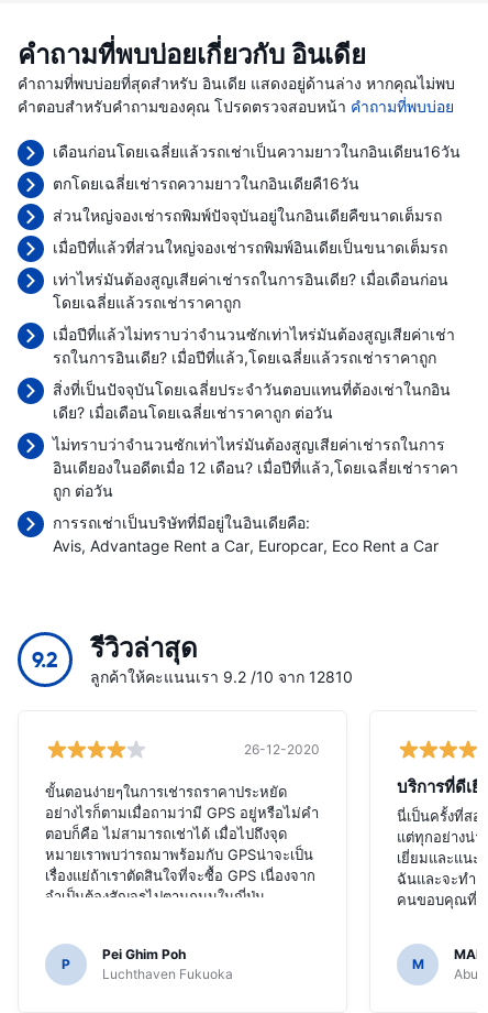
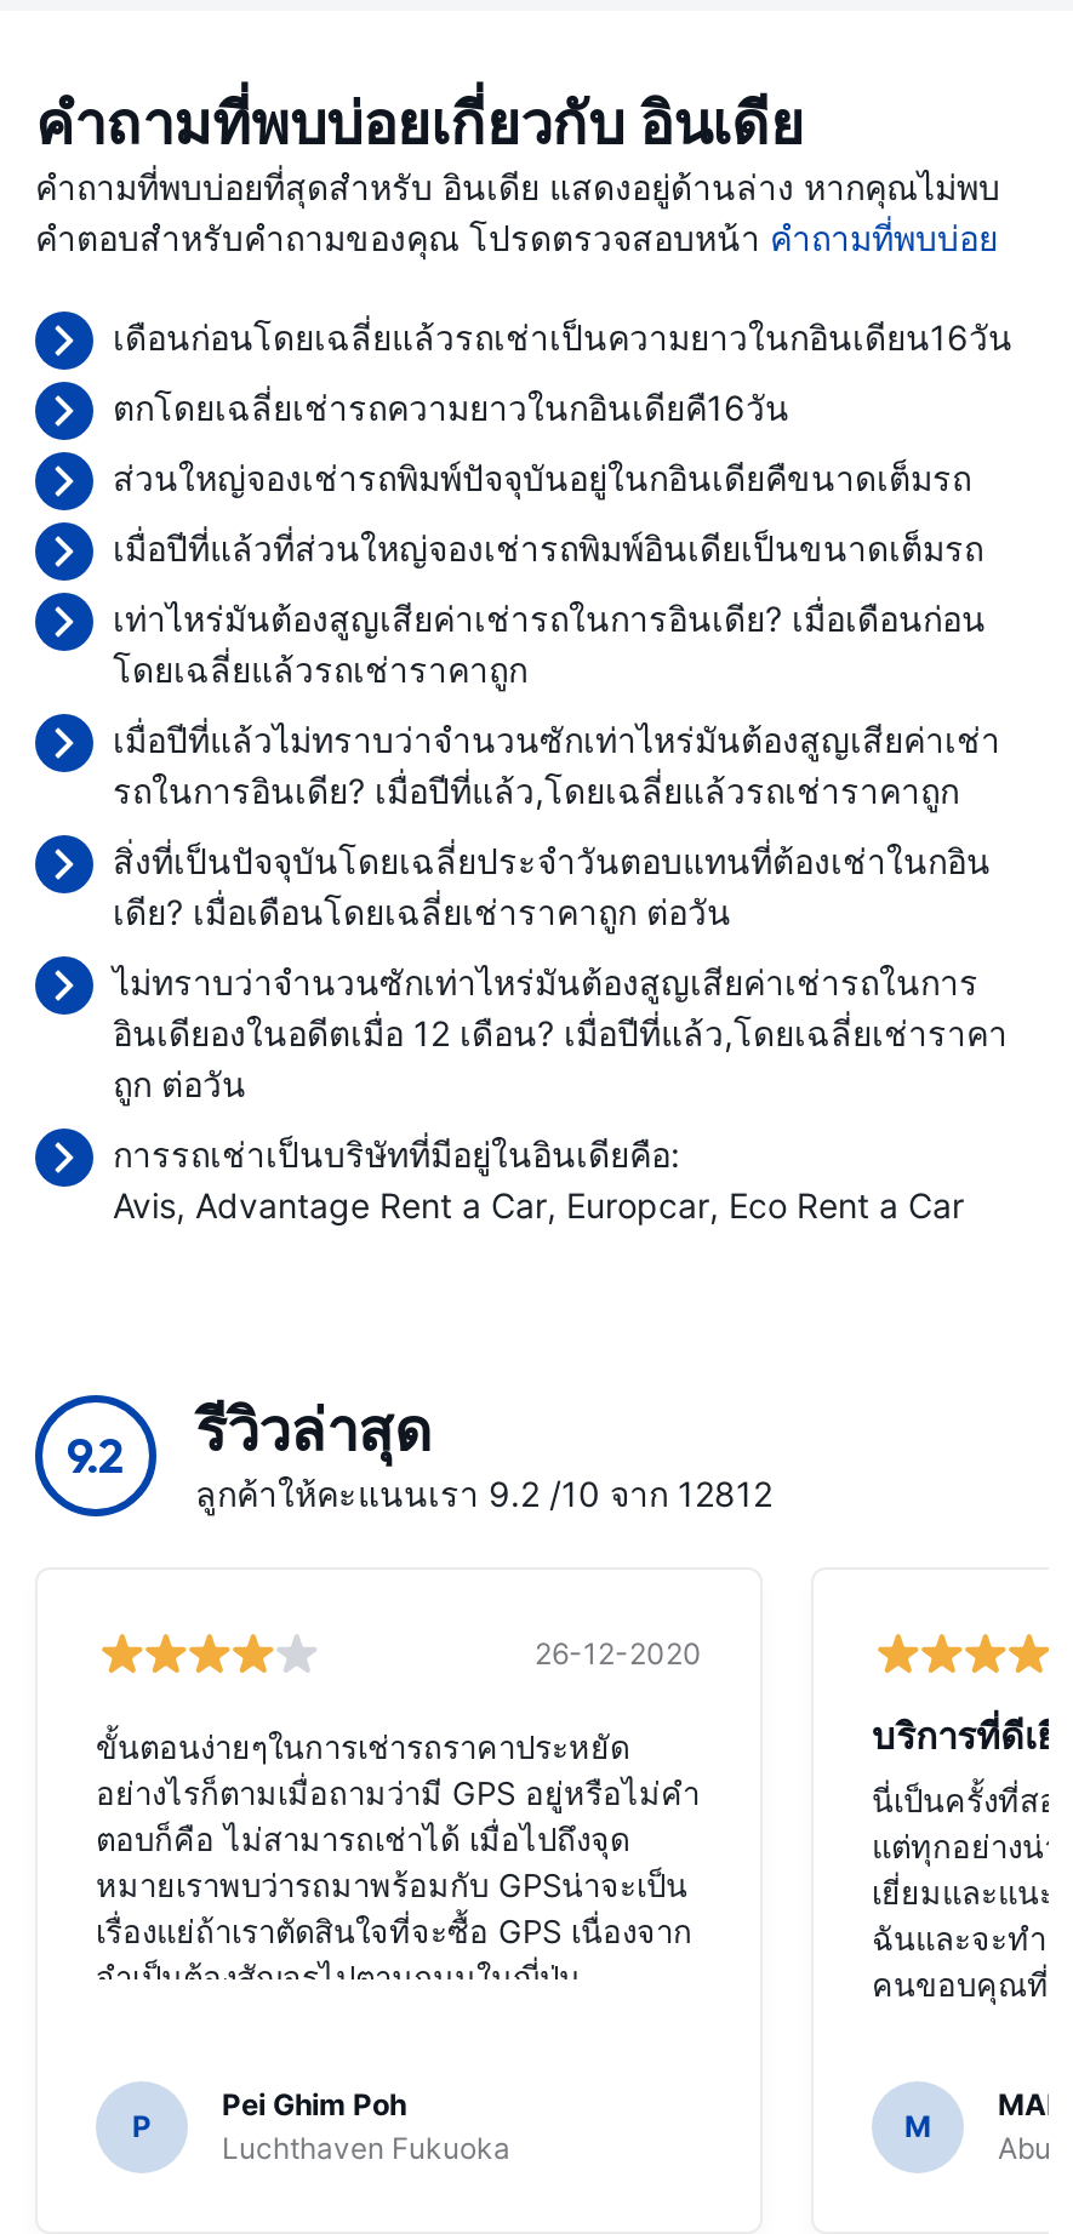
- ลูกค้าให้คะแนนเรา 9.2 /10 จาก 12810
+ ลูกค้าให้คะแนนเรา 9.2 /10 จาก 12812
